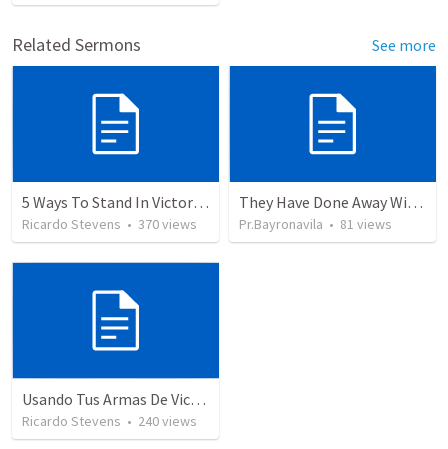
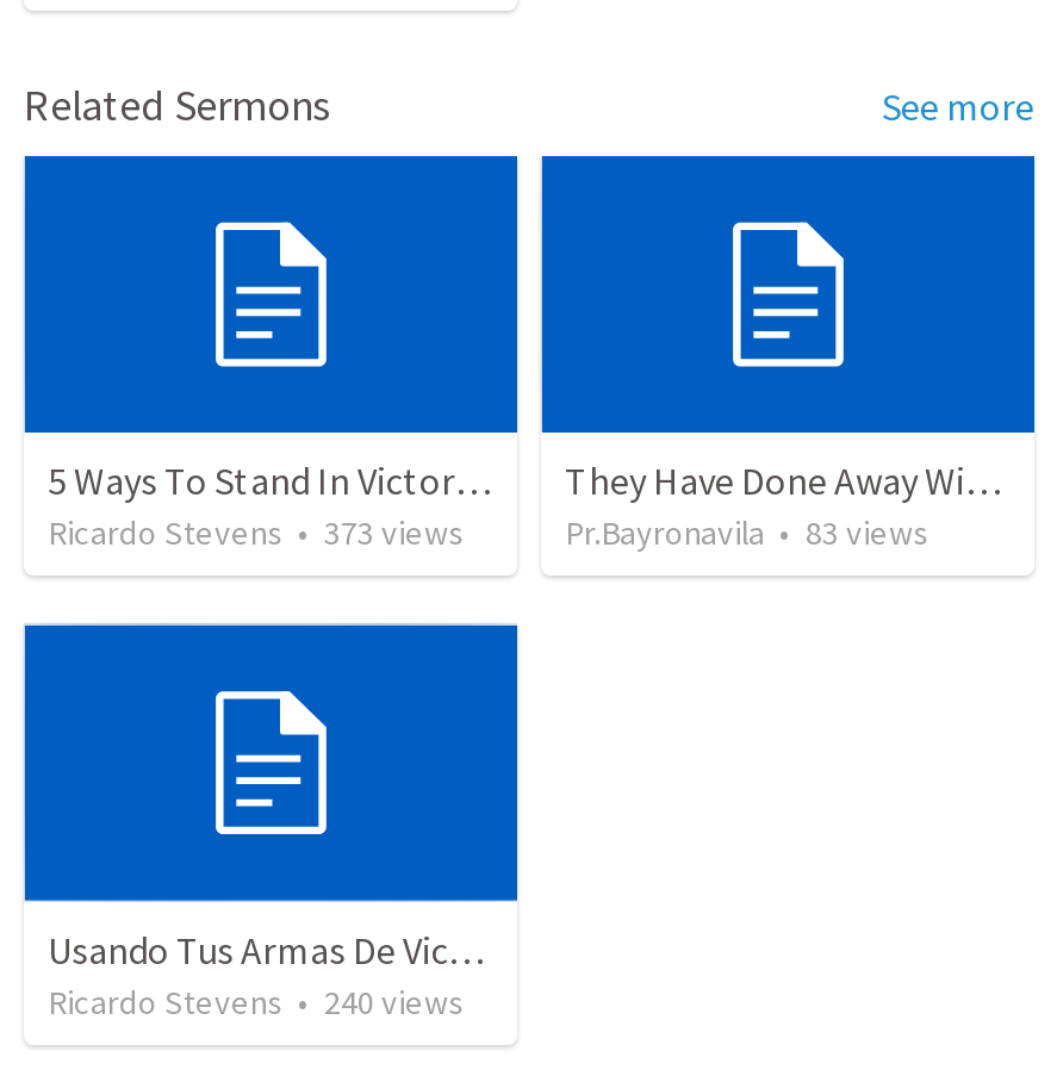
- Ricardo Stevens • 370 views
+ Ricardo Stevens • 373 views

- Pr.Bayronavila • 81 views
+ Pr.Bayronavila • 83 views
